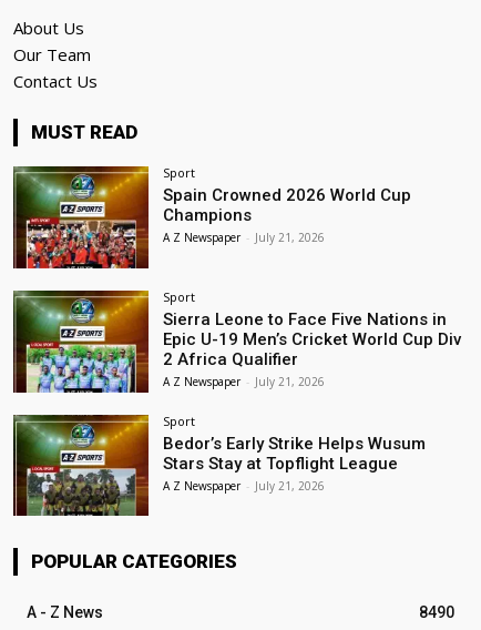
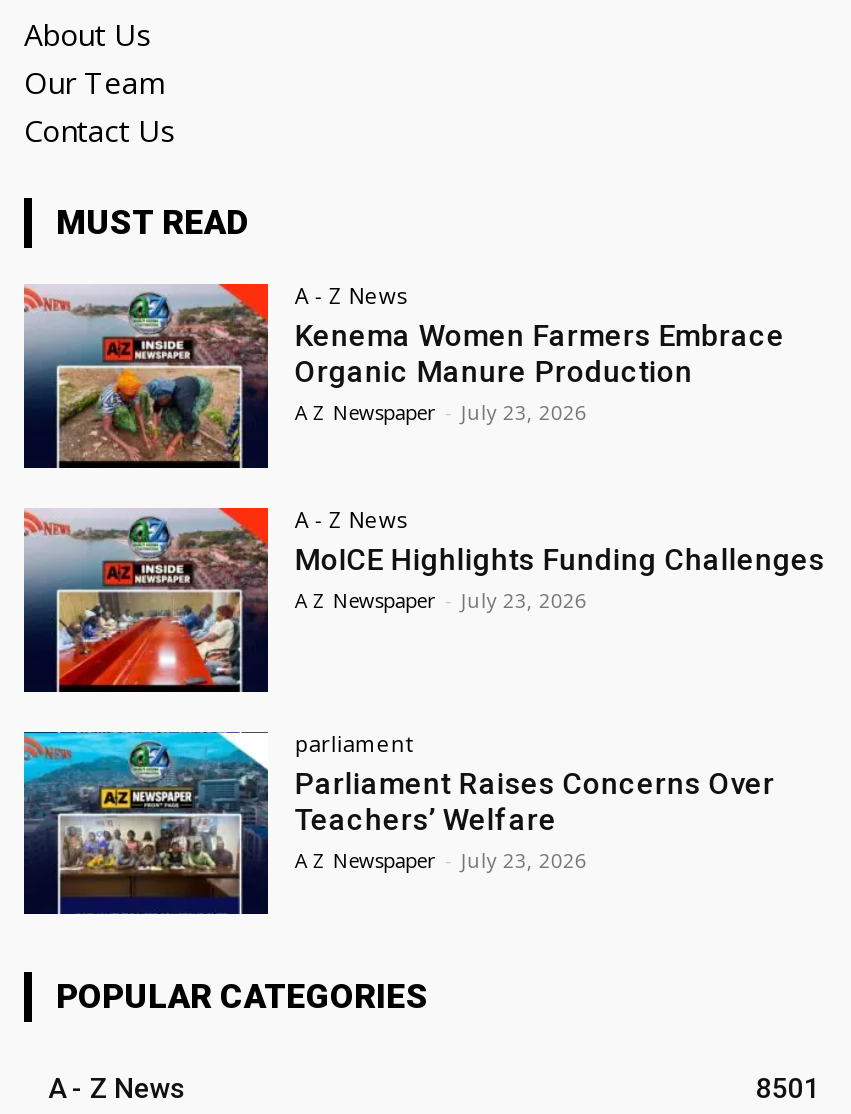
- [image]
- Sport
- Spain Crowned 2026 World Cup
- Champions
- A Z Newspaper - July 21, 2026
+ [image]
+ A - Z News
+ Kenema Women Farmers Embrace
+ Organic Manure Production
+ A Z Newspaper - July 23, 2026

- [image]
- Sport
- Sierra Leone to Face Five Nations in
- Epic U-19 Men’s Cricket World Cup Div
- 2 Africa Qualifier
- A Z Newspaper - July 21, 2026
+ [image]
+ A - Z News
+ MoICE Highlights Funding Challenges
+ A Z Newspaper - July 23, 2026

- [image]
- Sport
- Bedor’s Early Strike Helps Wusum
- Stars Stay at Topflight League
- A Z Newspaper - July 21, 2026
+ [image]
+ parliament
+ Parliament Raises Concerns Over
+ Teachers’ Welfare
+ A Z Newspaper - July 23, 2026

- 8490
+ 8501
